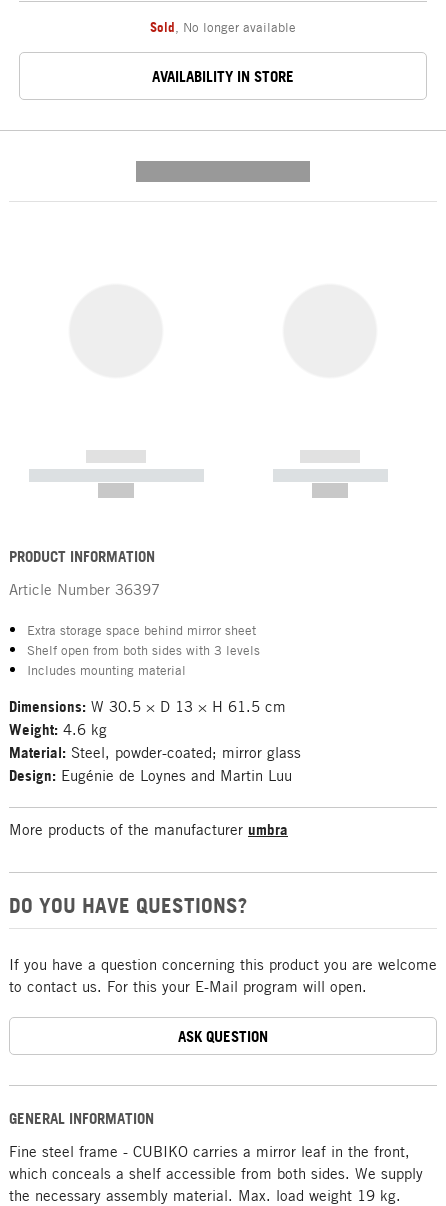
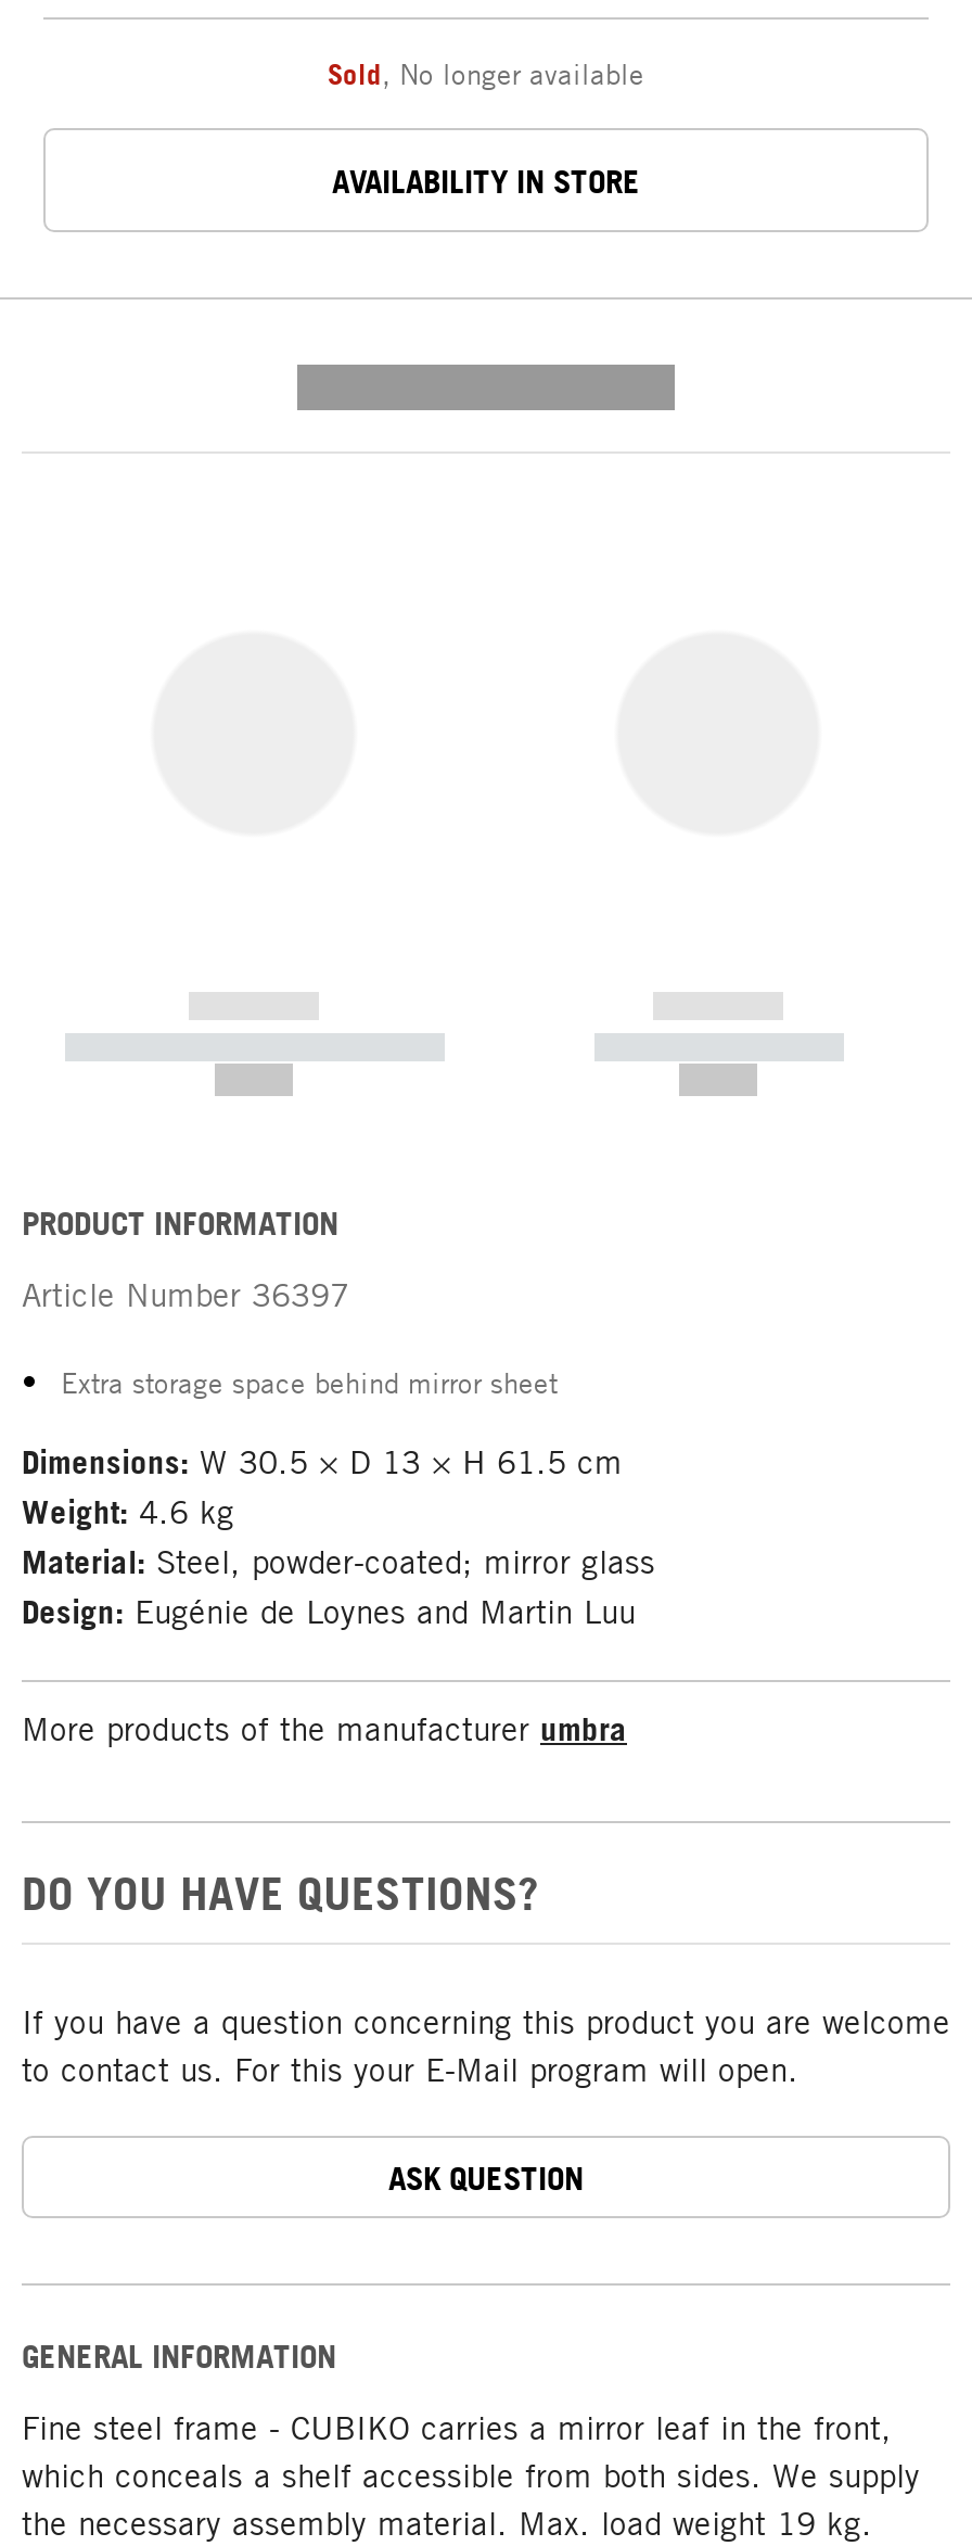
- Shelf open from both sides with 3 levels
- Includes mounting material
